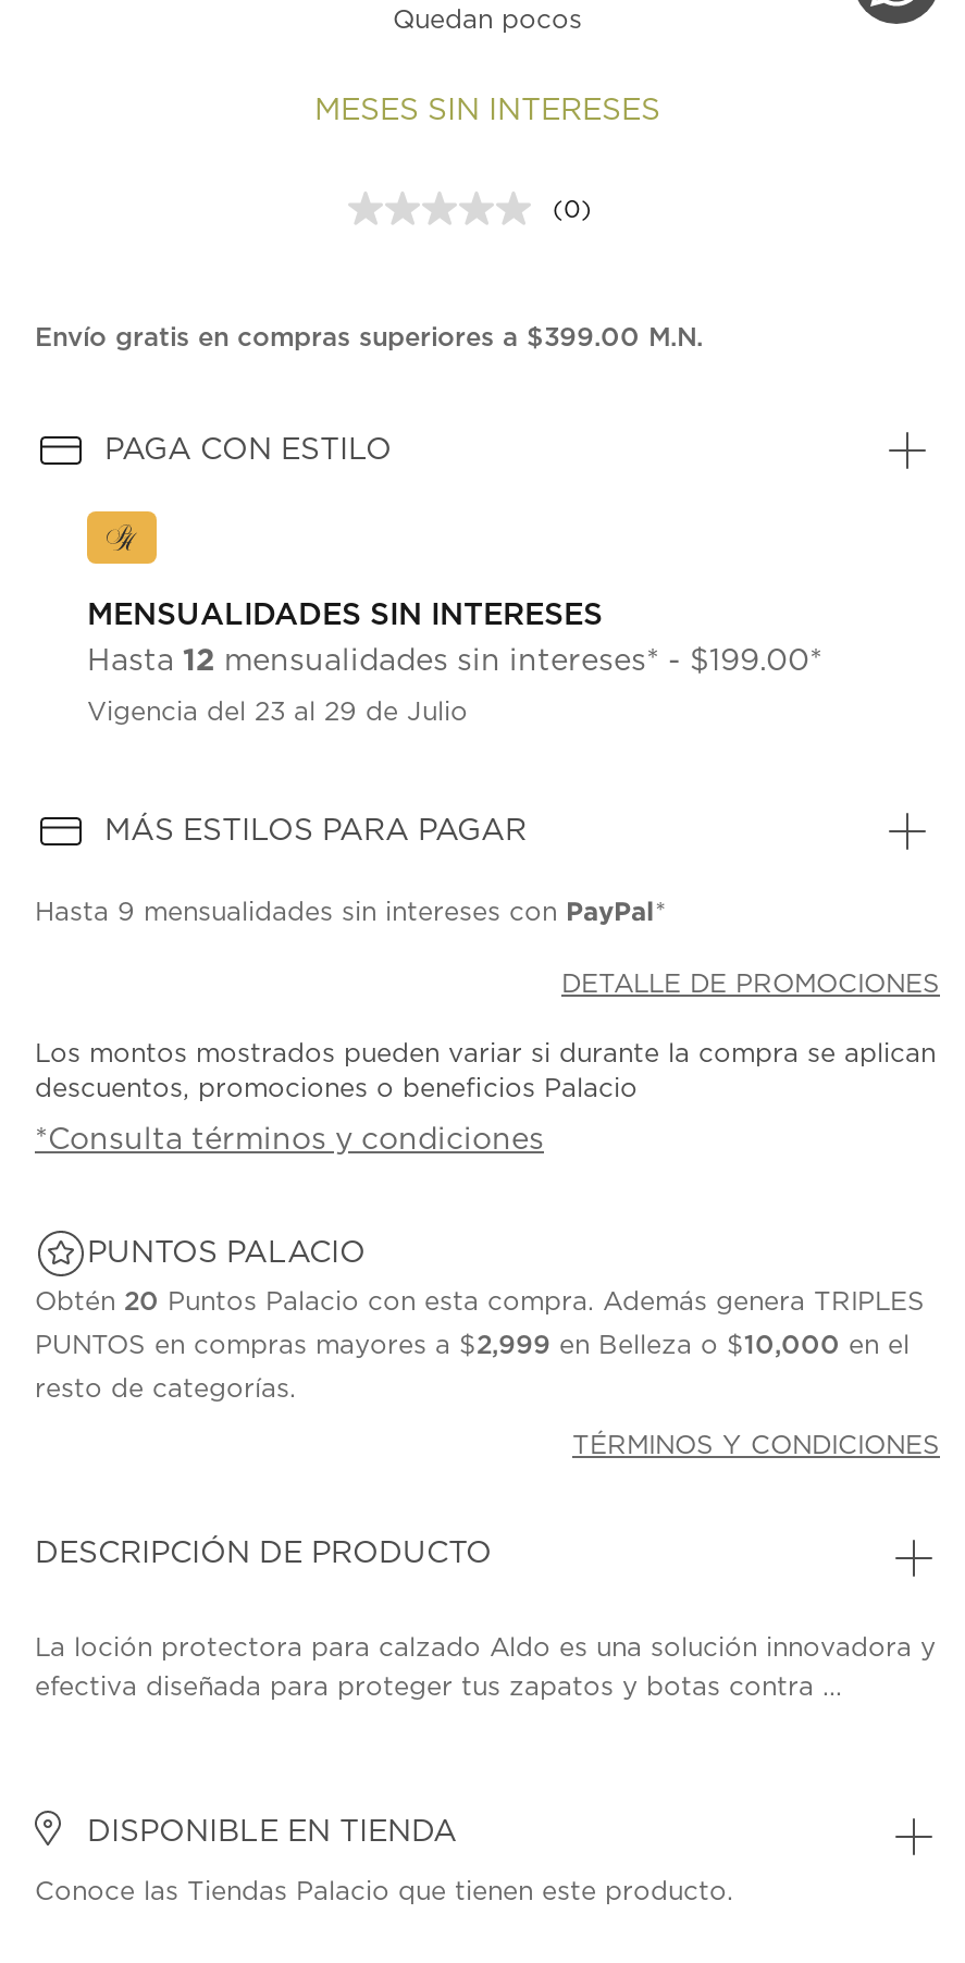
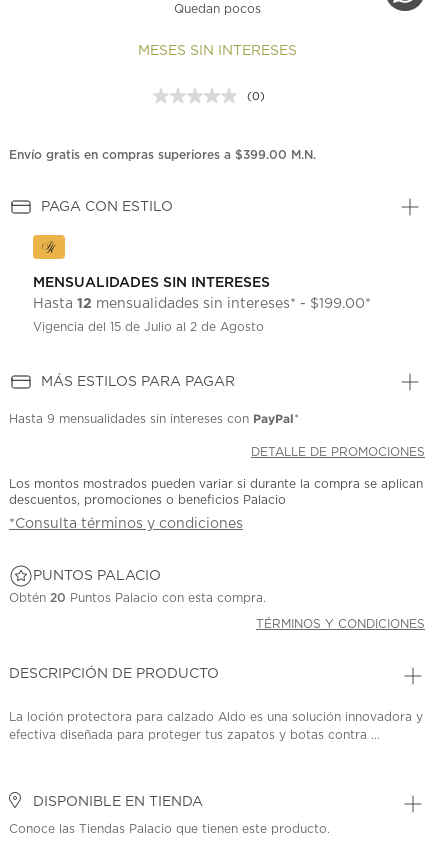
- Vigencia del 23 al 29 de Julio
+ Vigencia del 15 de Julio al 2 de Agosto

- Obtén 20 Puntos Palacio con esta compra. Además genera TRIPLES
- PUNTOS en compras mayores a $2,999 en Belleza o $10,000 en el
- resto de categorías.
+ Obtén 20 Puntos Palacio con esta compra.
